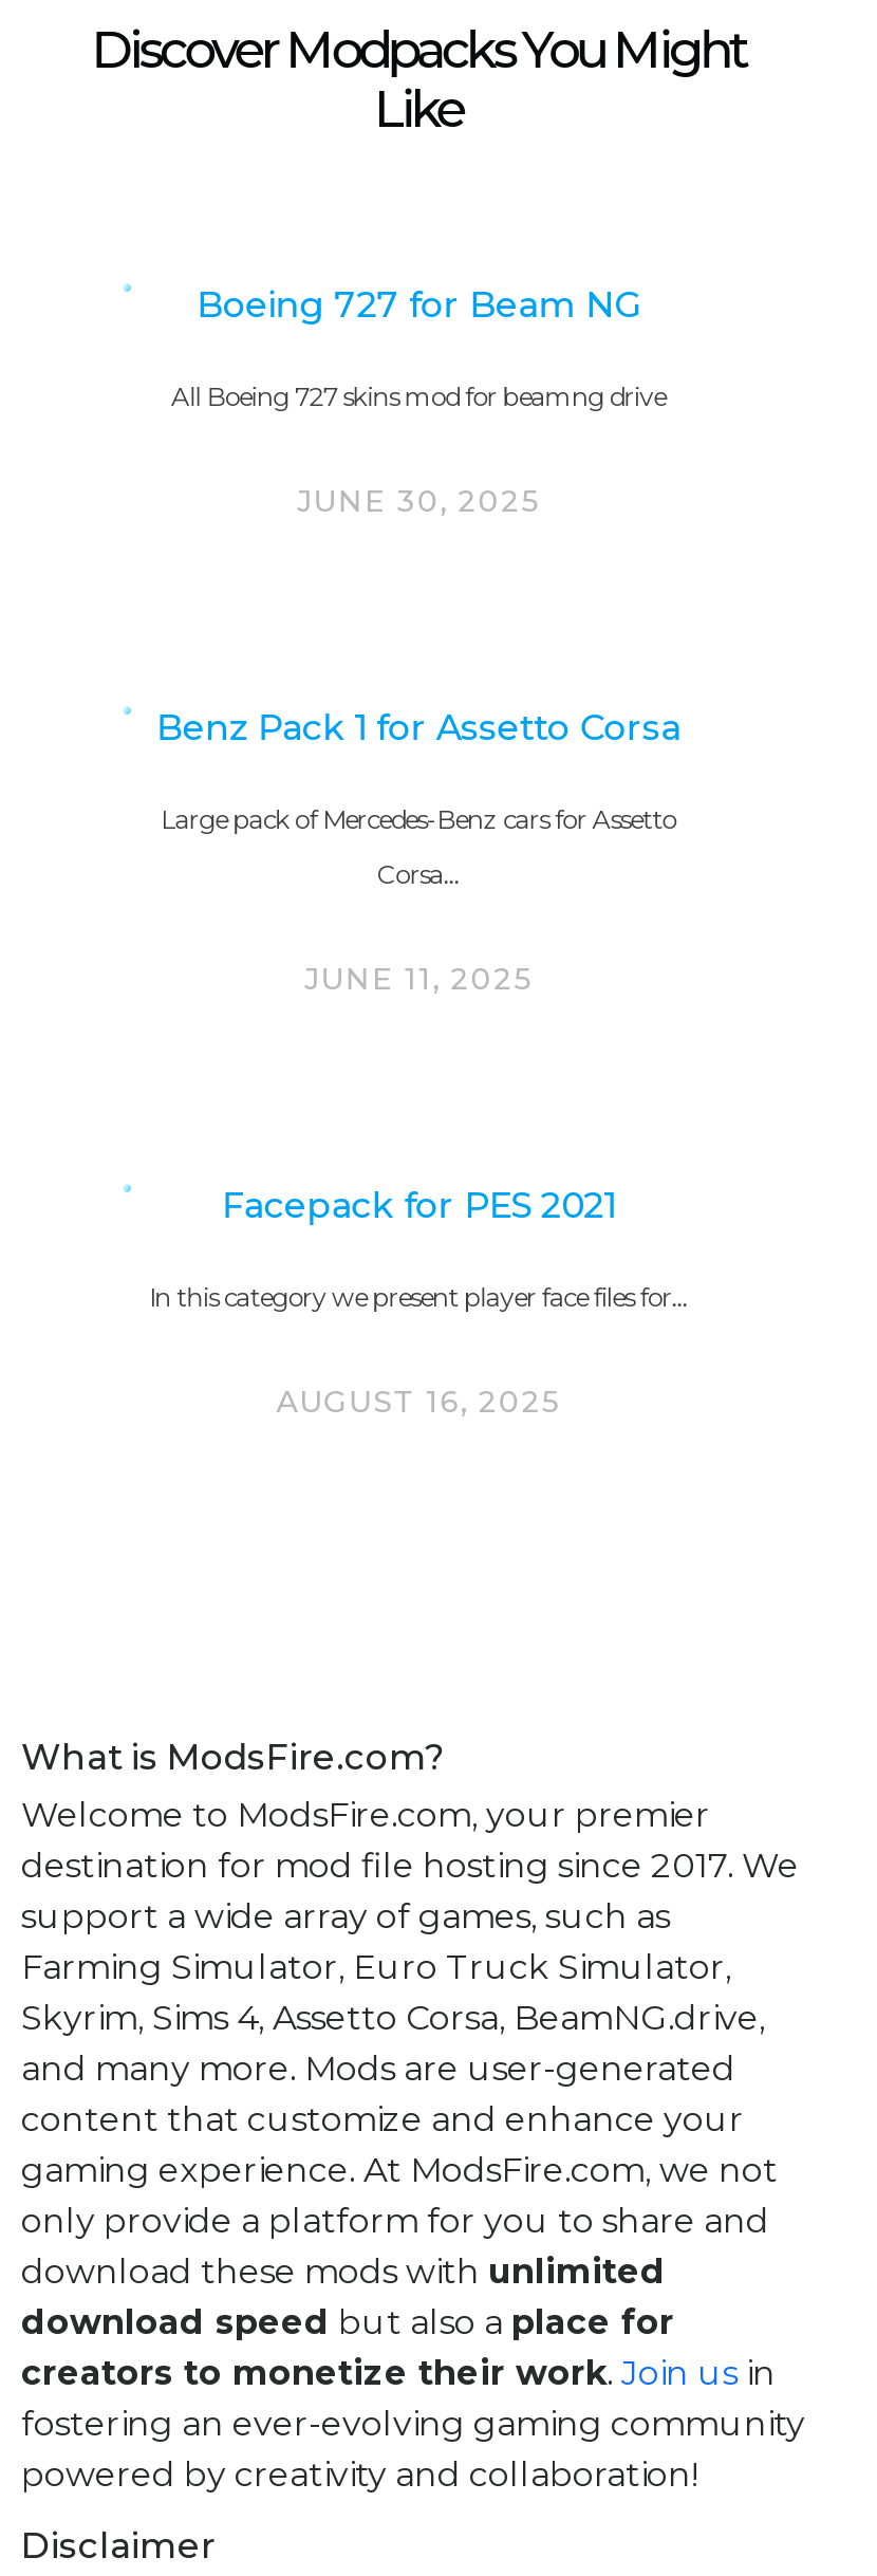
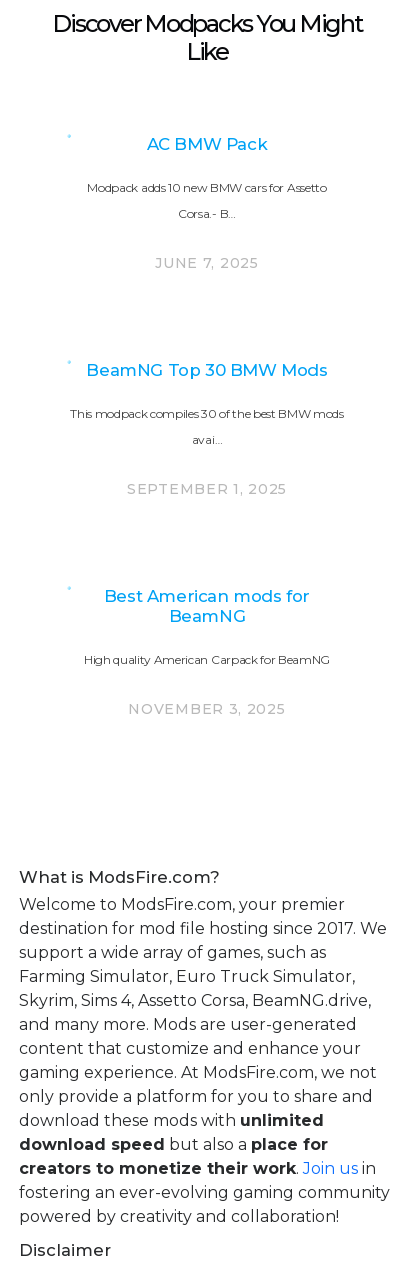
- Boeing 727 for Beam NG
- All Boeing 727 skins mod for beamng drive
- JUNE 30, 2025
+ AC BMW Pack
+ Modpack adds 10 new BMW cars for Assetto
+ Corsa.- B…
+ JUNE 7, 2025

- Benz Pack 1 for Assetto Corsa
- Large pack of Mercedes-Benz cars for Assetto
- Corsa…
- JUNE 11, 2025
+ BeamNG Top 30 BMW Mods
+ This modpack compiles 30 of the best BMW mods
+ avai…
+ SEPTEMBER 1, 2025

- Facepack for PES 2021
- In this category we present player face files for…
- AUGUST 16, 2025
+ Best American mods for
+ BeamNG
+ High quality American Carpack for BeamNG
+ NOVEMBER 3, 2025
